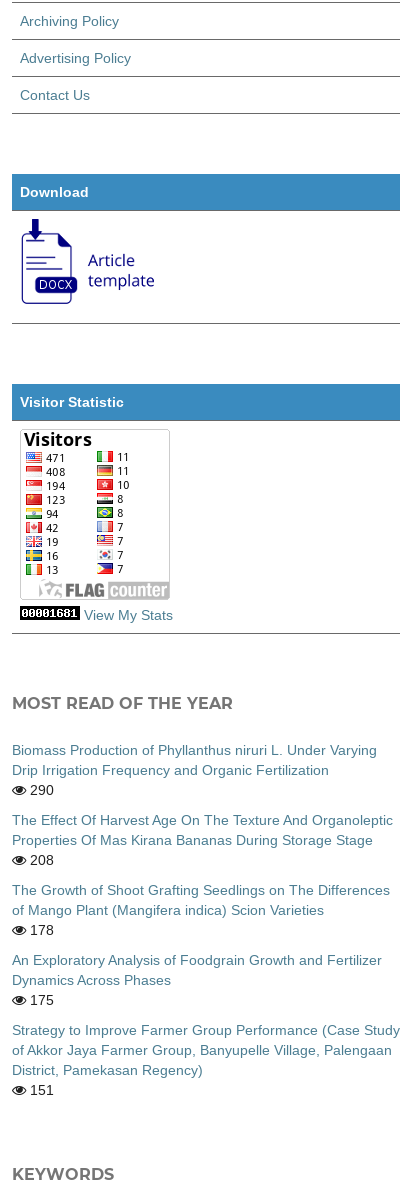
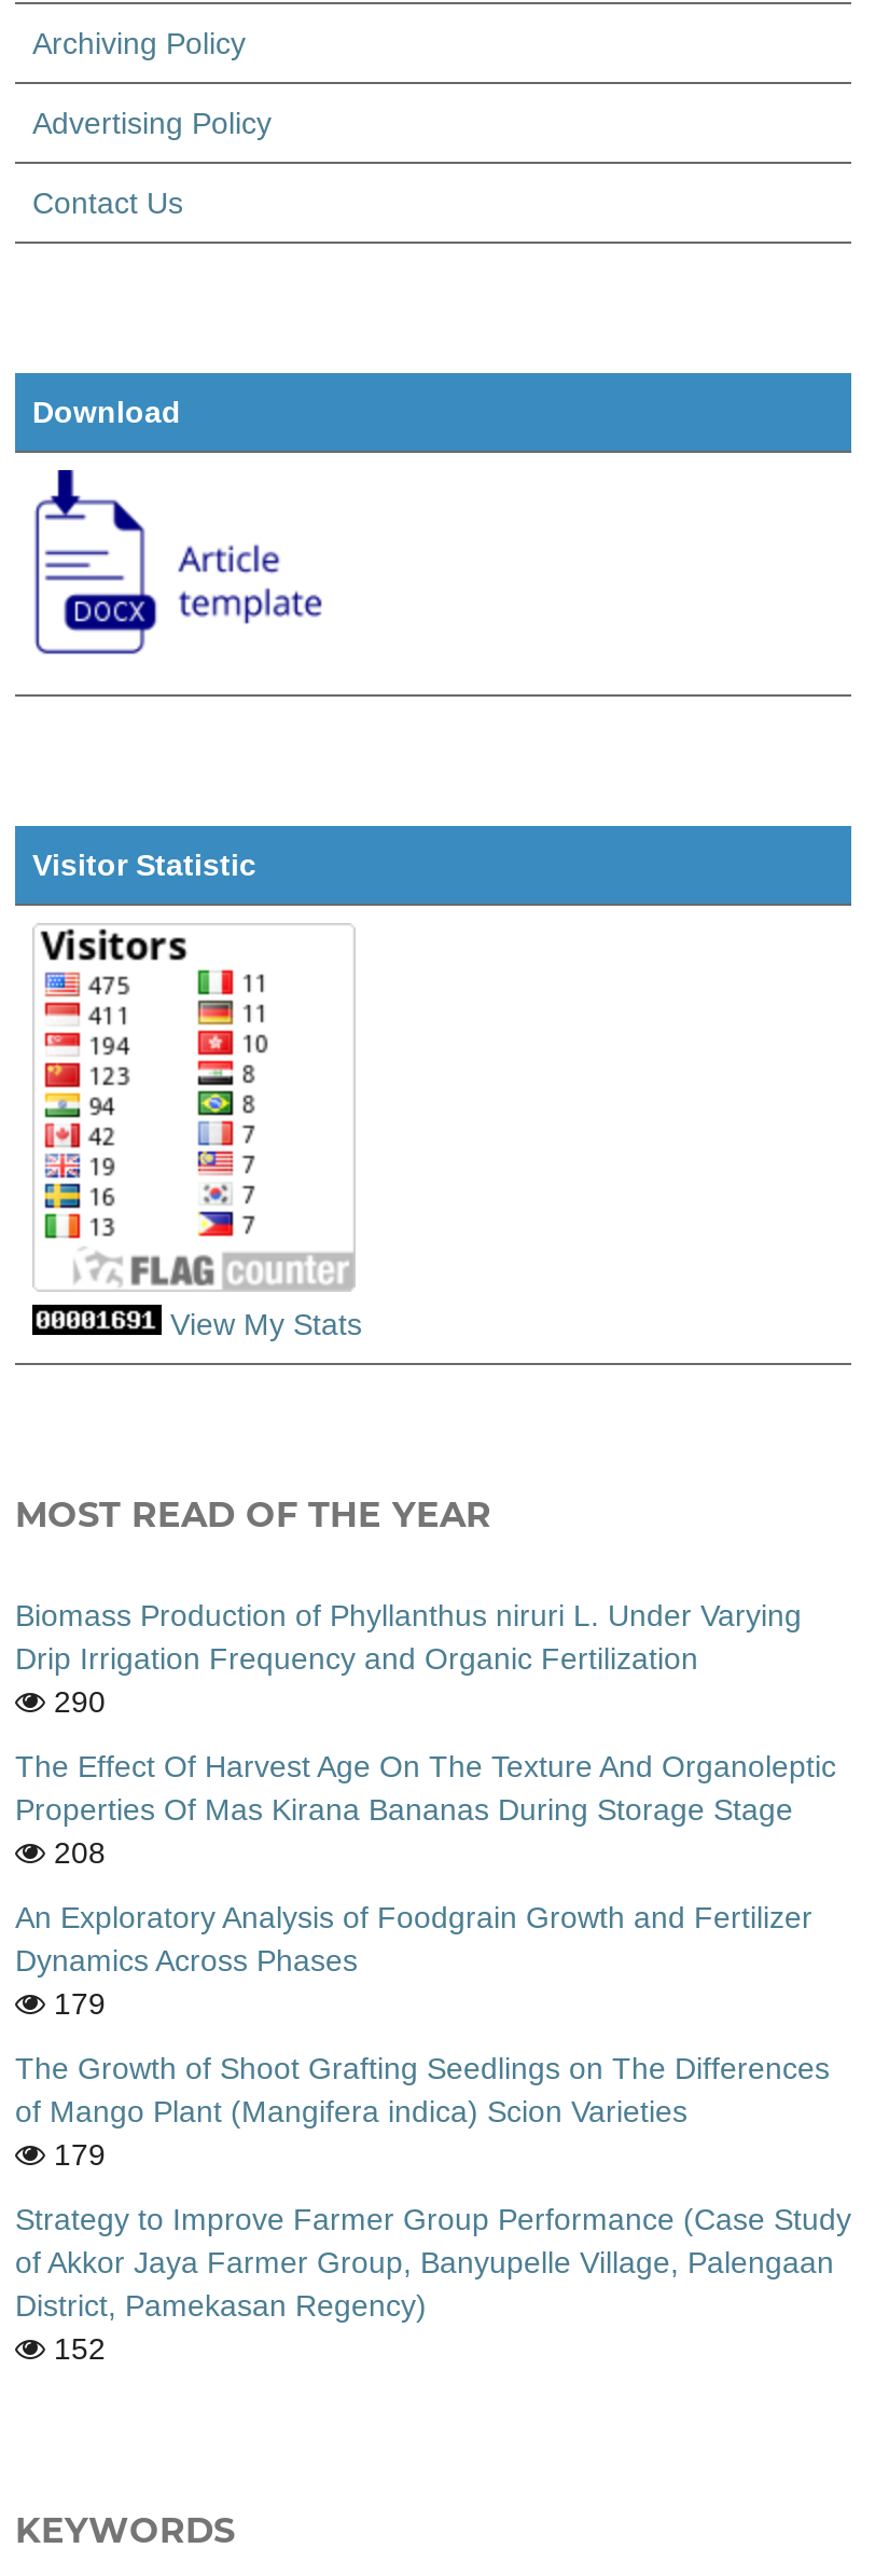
+ 179

moved down: The Growth of Shoot Grafting Seedlings on The Differences | of Mango Plant (Mangifera indica) Scion Varieties

- 178
- 175
+ 179

moved up: An Exploratory Analysis of Foodgrain Growth and Fertilizer | Dynamics Across Phases

- 151
+ 152
